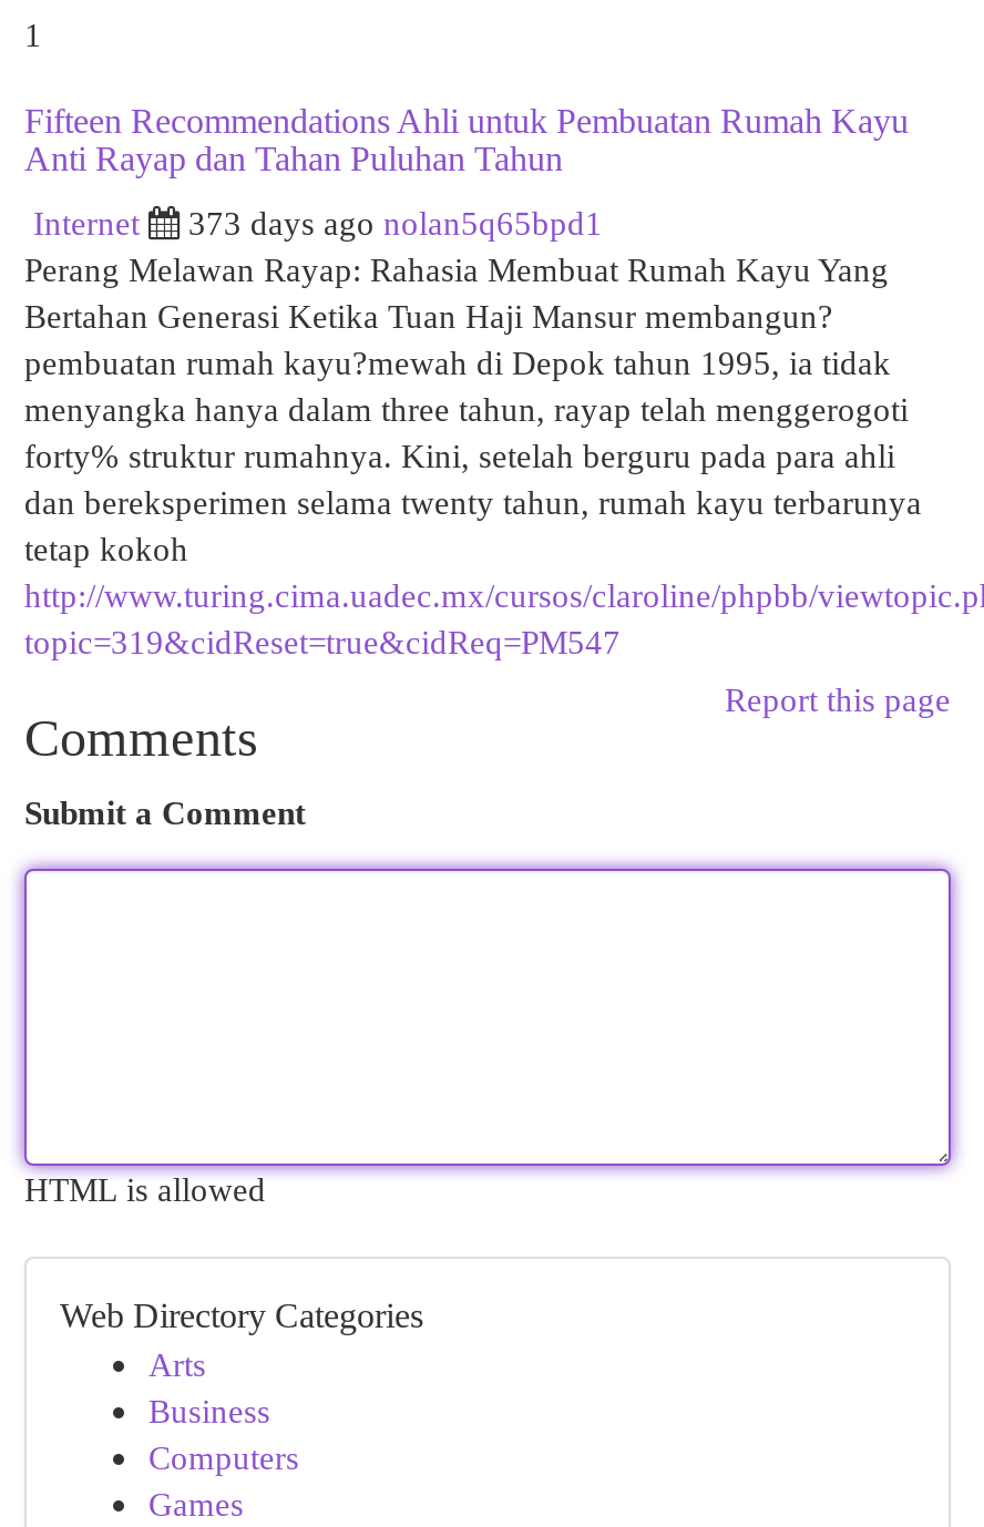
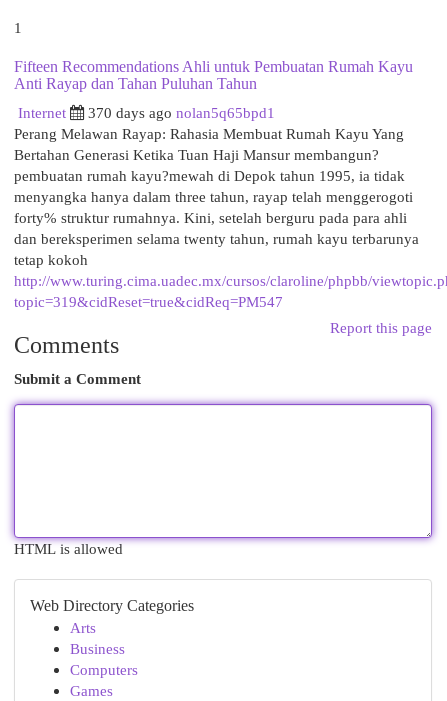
- 373 days ago nolan5q65bpd1
+ 370 days ago nolan5q65bpd1
